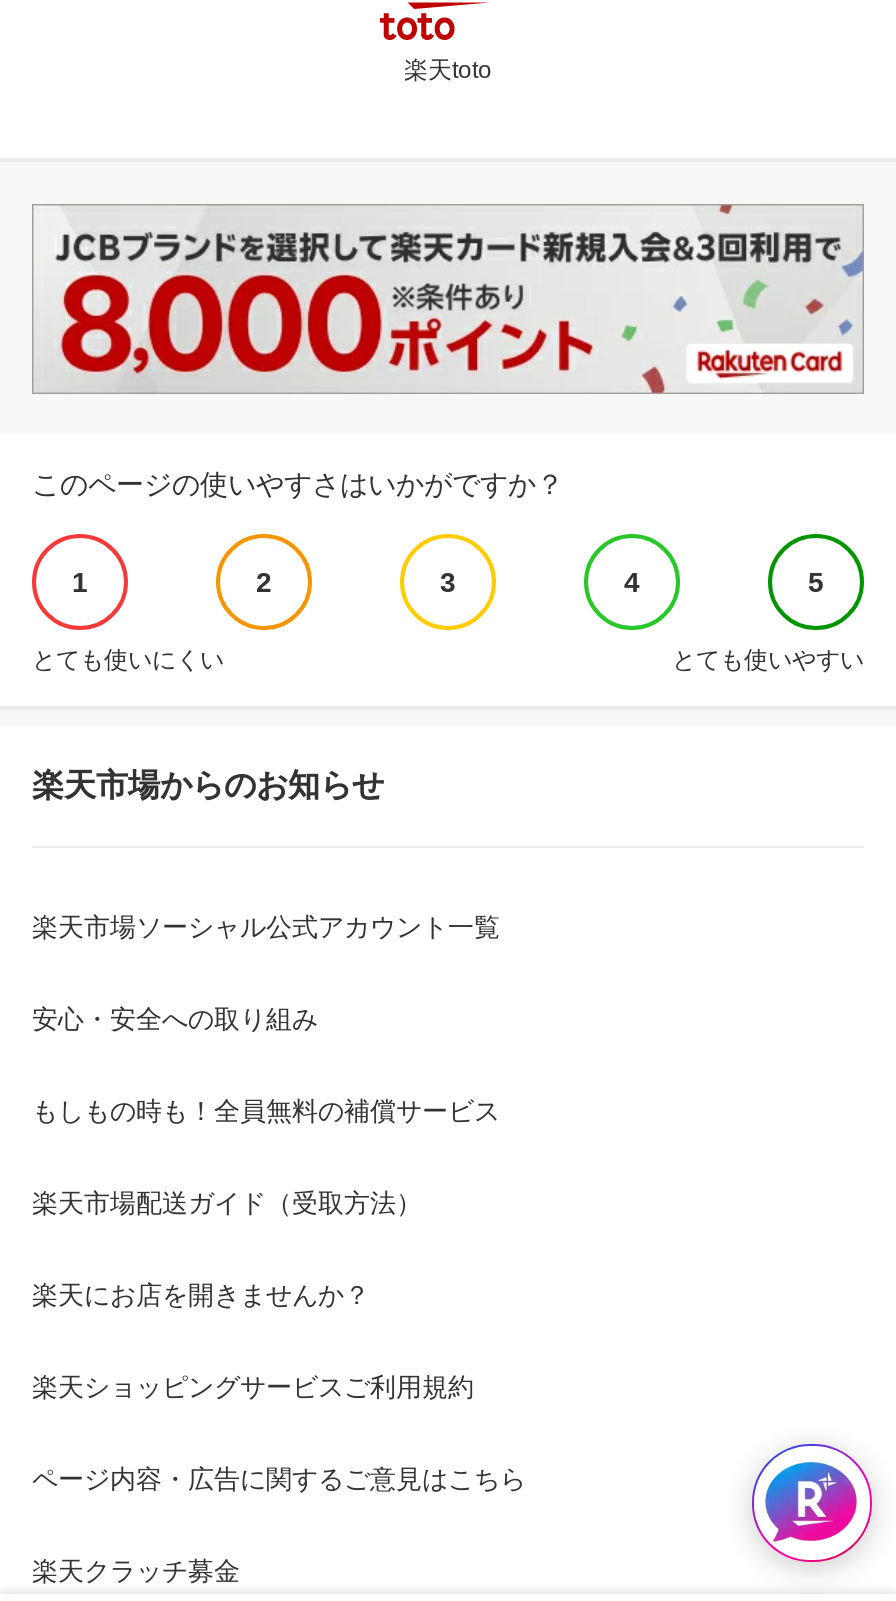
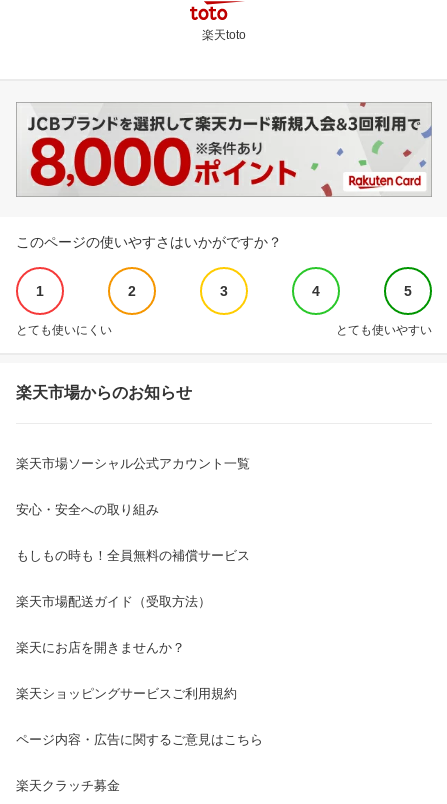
- [image]
